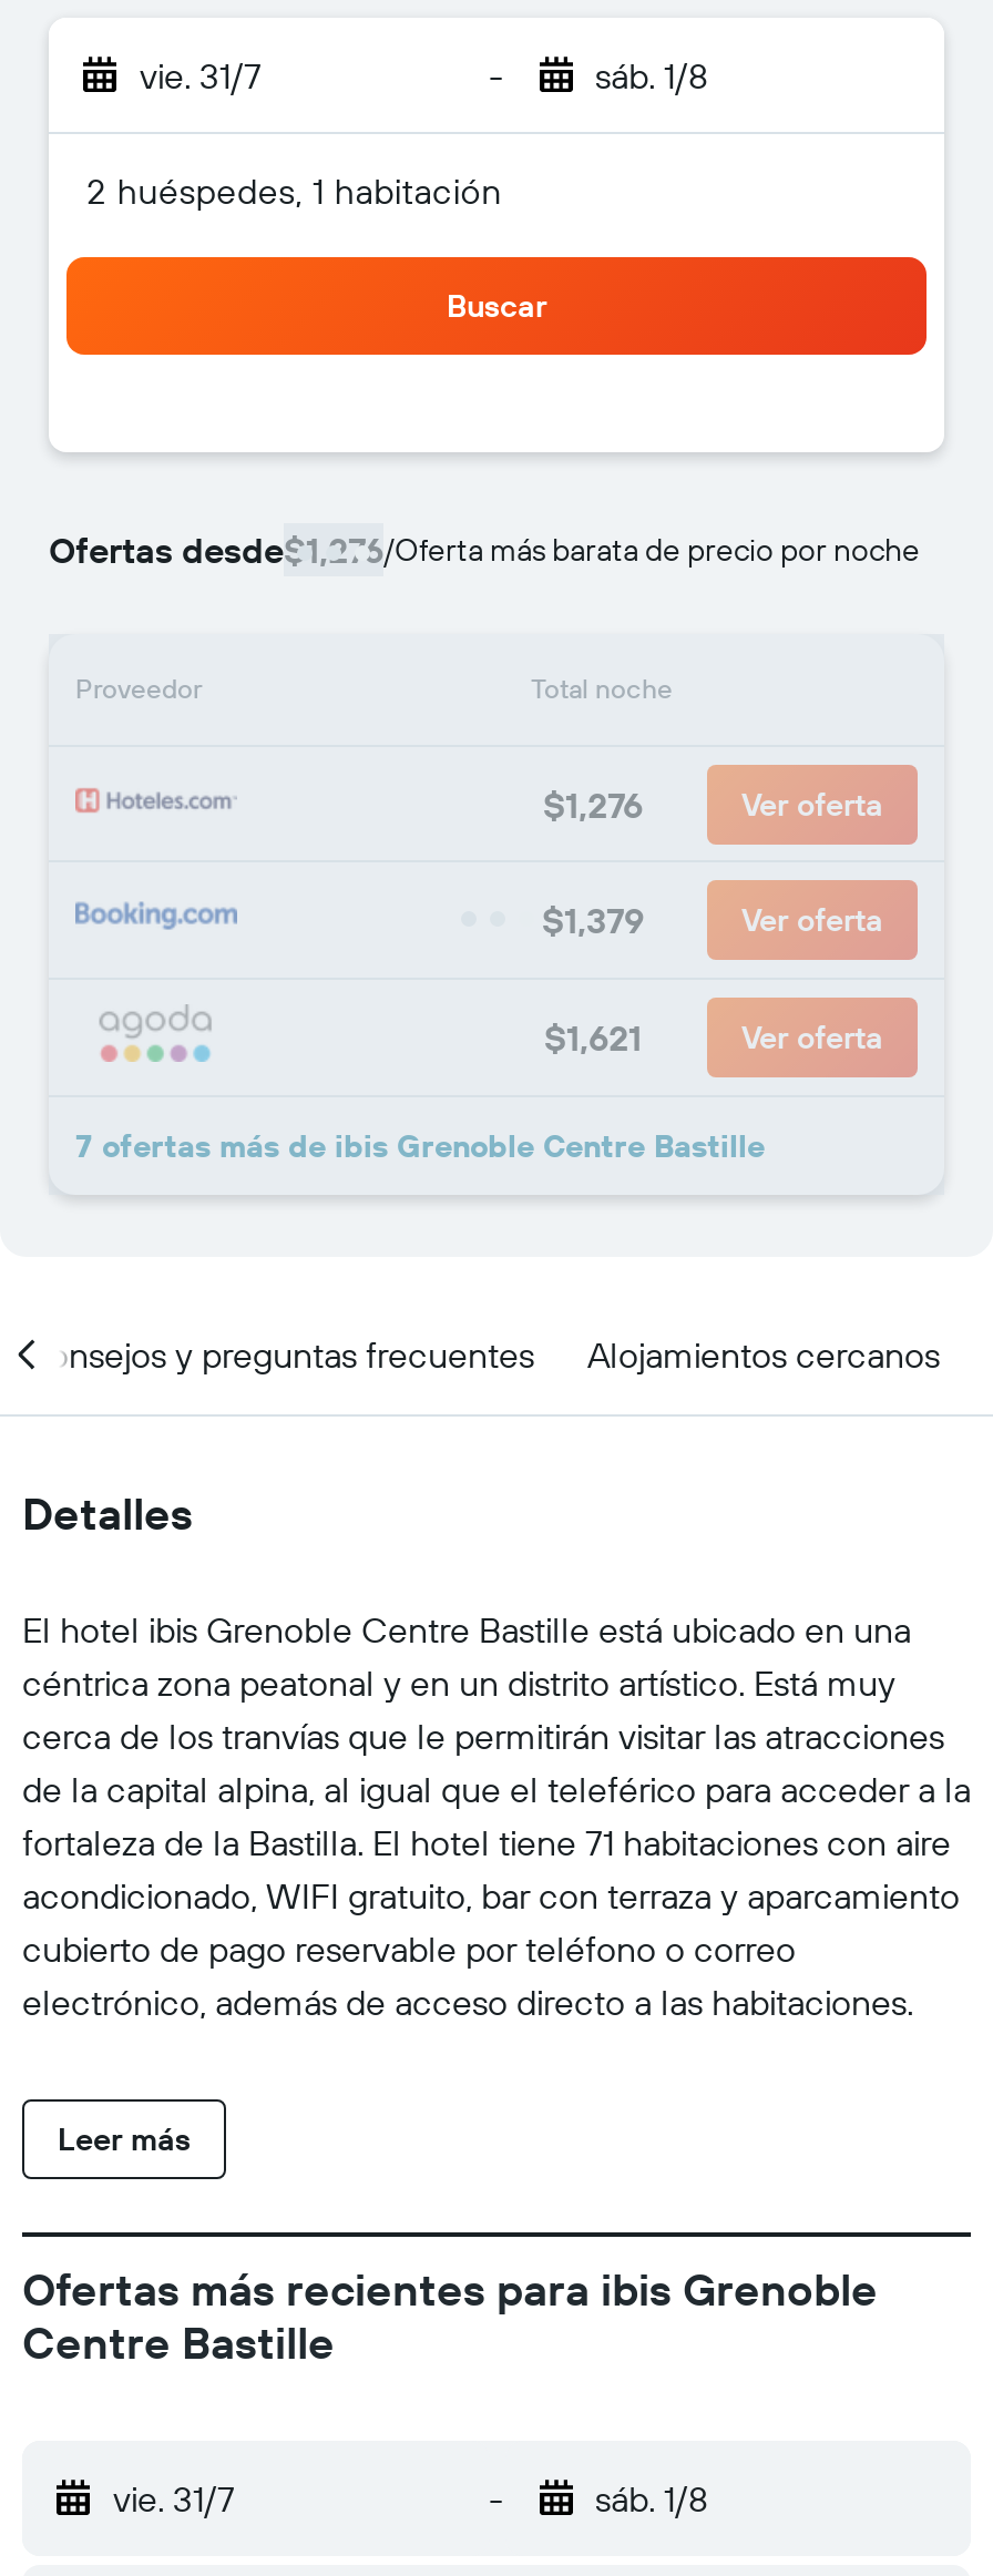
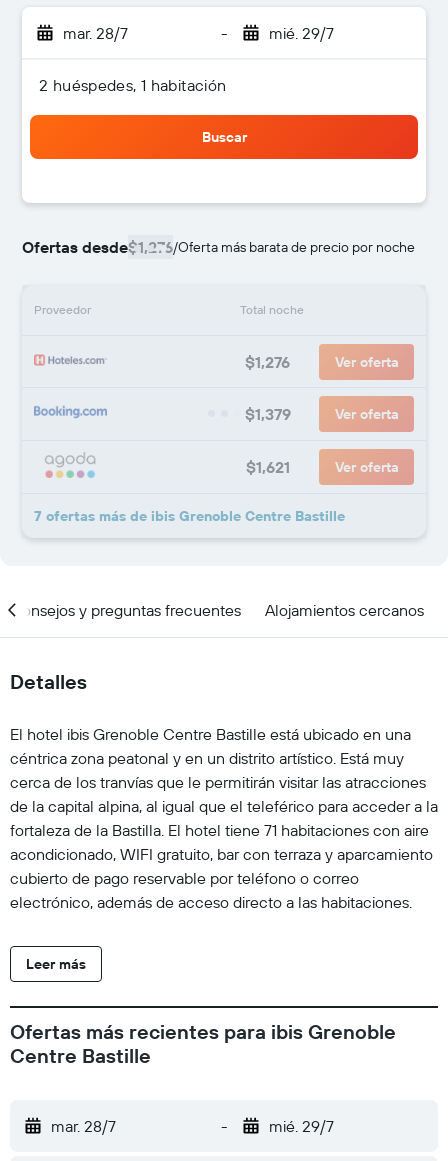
- vie. 31/7
+ mar. 28/7

- sáb. 1/8
+ mié. 29/7

- vie. 31/7
+ mar. 28/7

- sáb. 1/8
+ mié. 29/7
